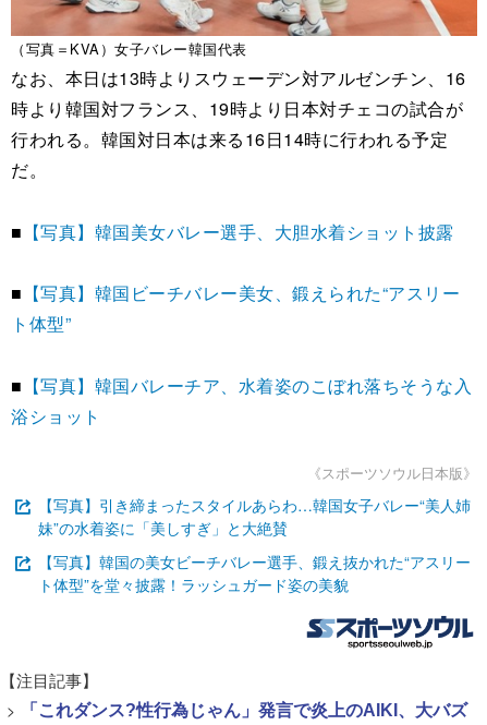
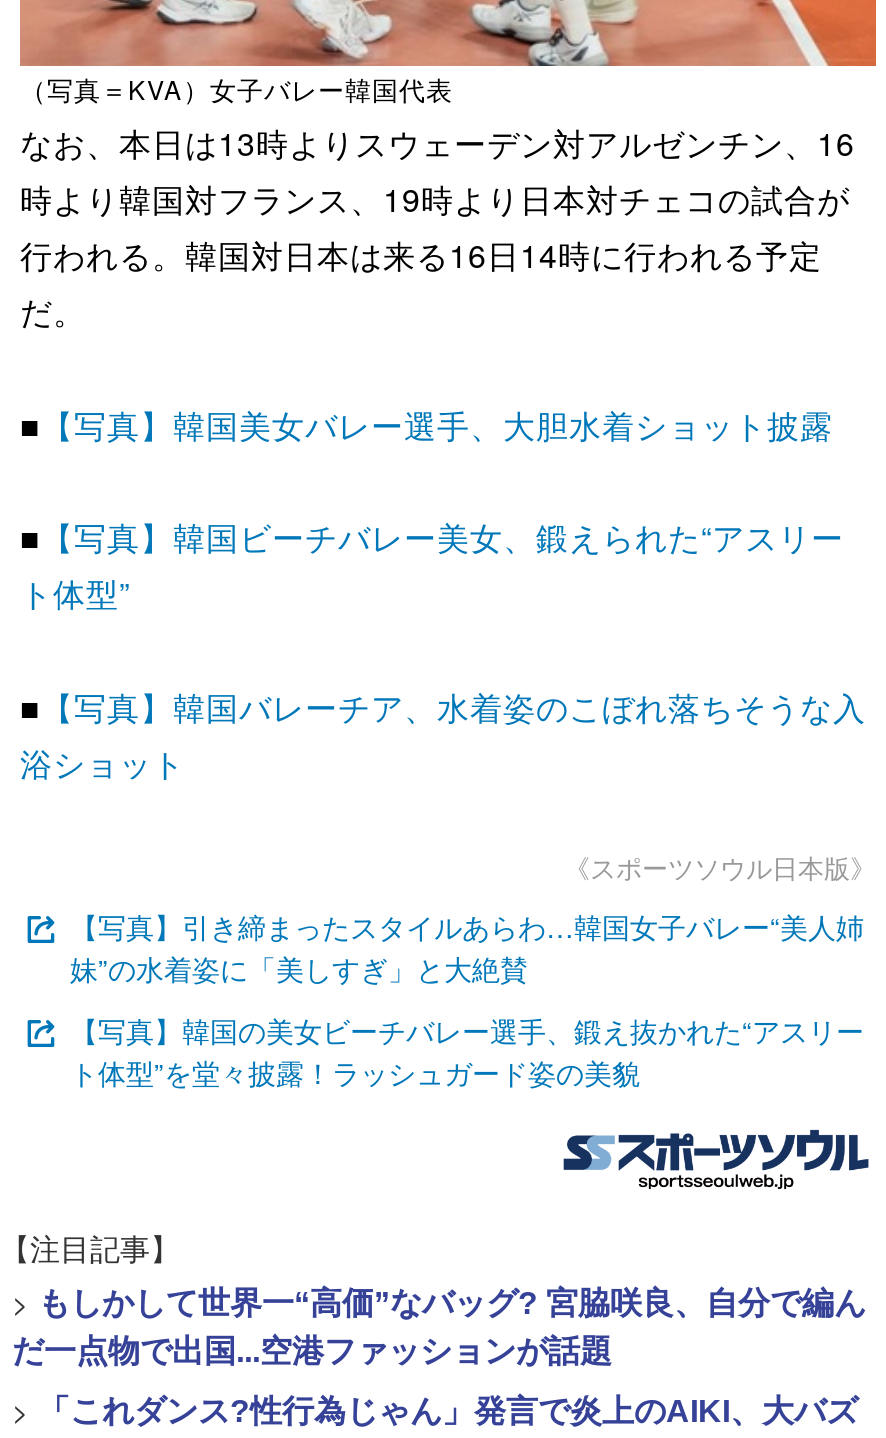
+ > もしかして世界一“高価”なバッグ? 宮脇咲良、自分で編ん
+ だ一点物で出国...空港ファッションが話題
